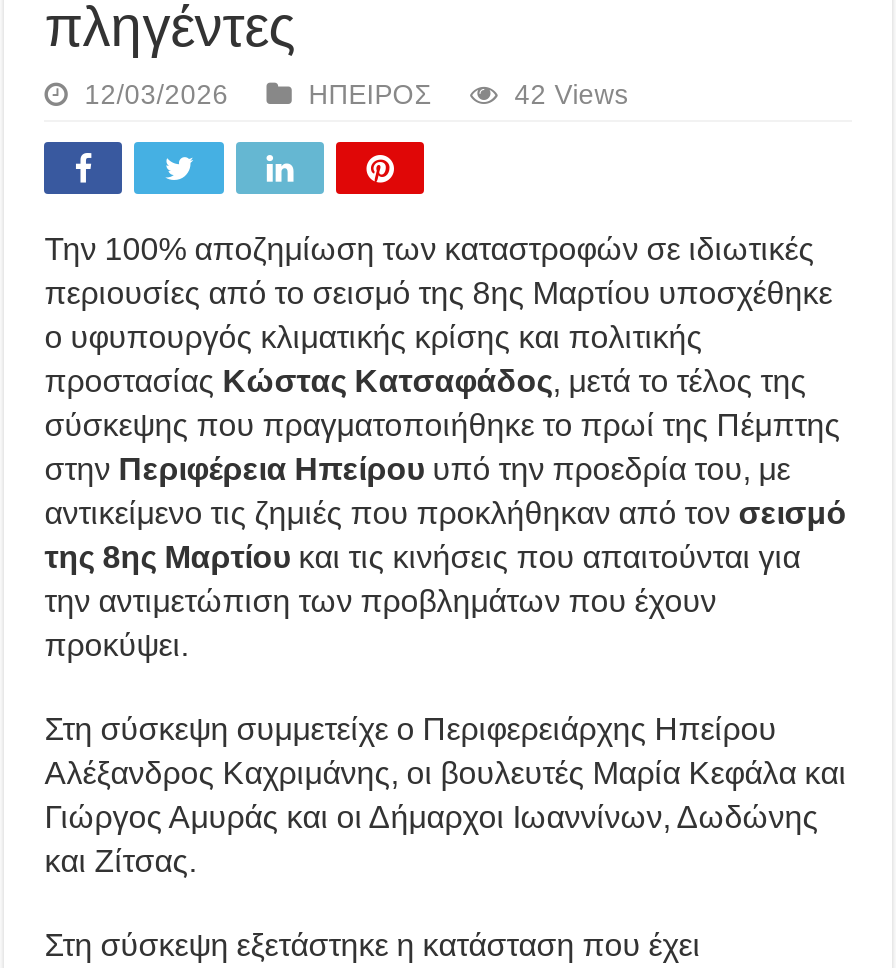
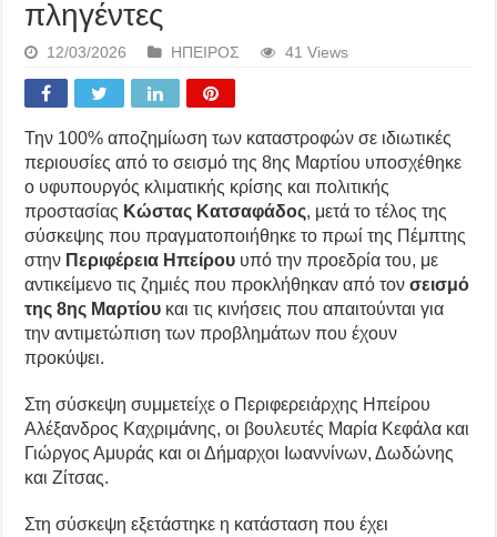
- 42 Views
+ 41 Views
